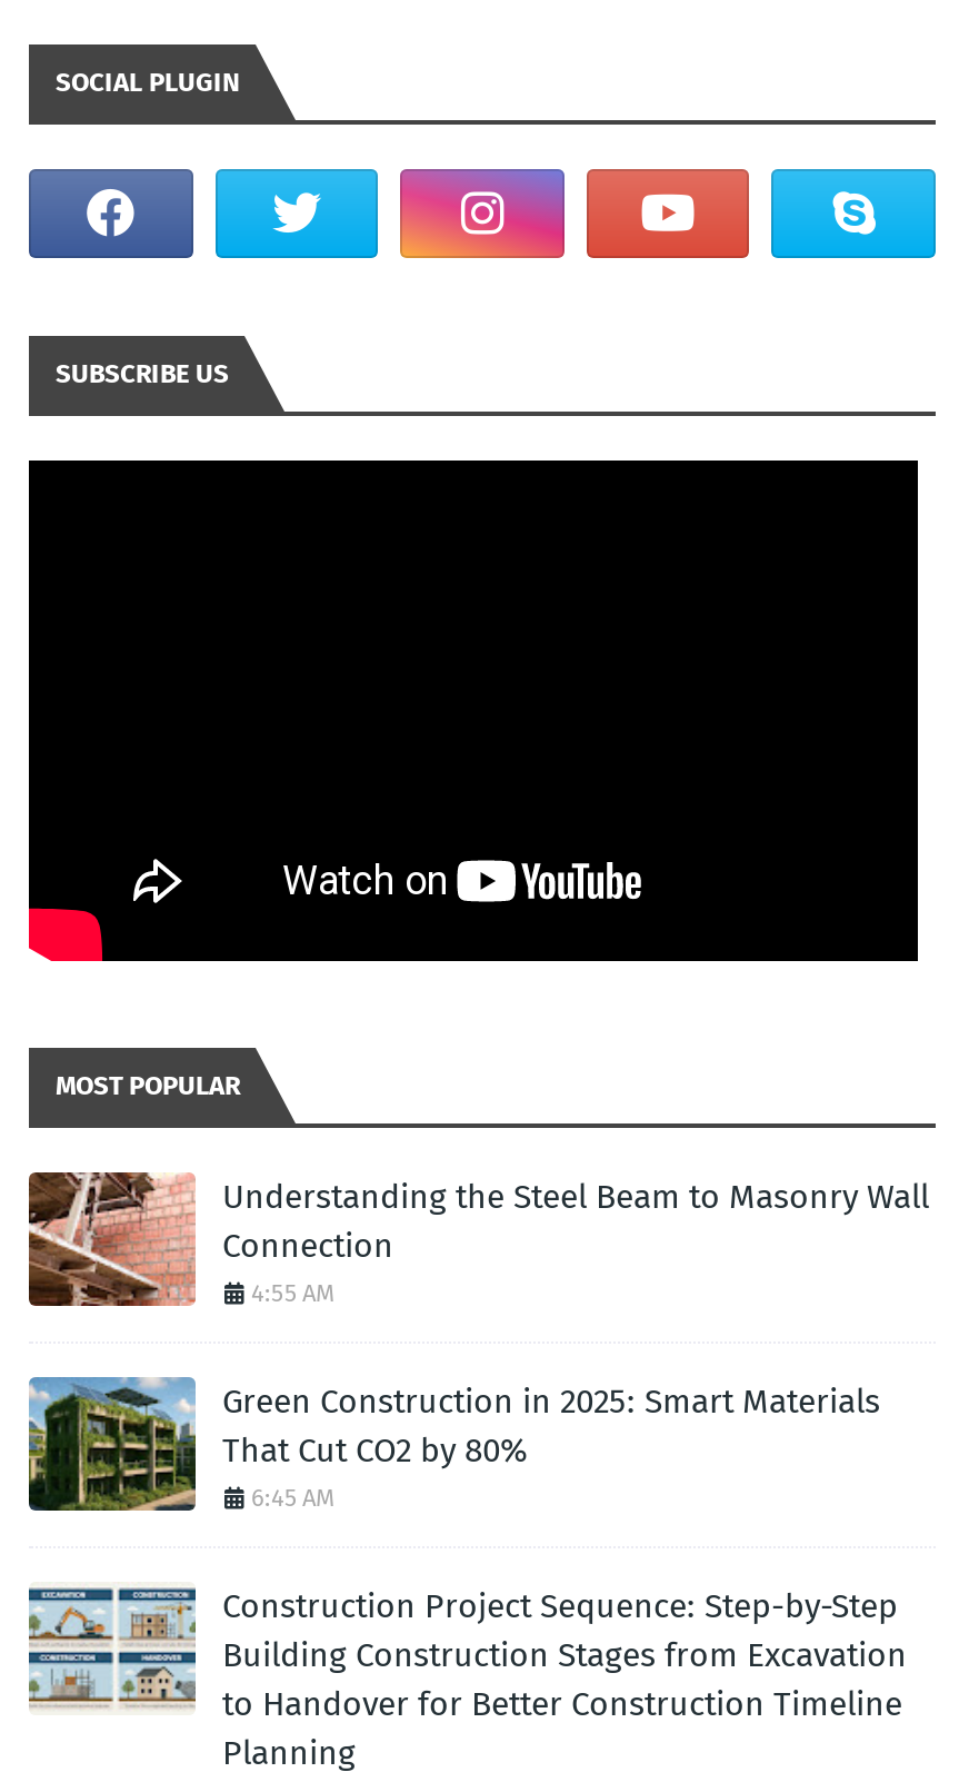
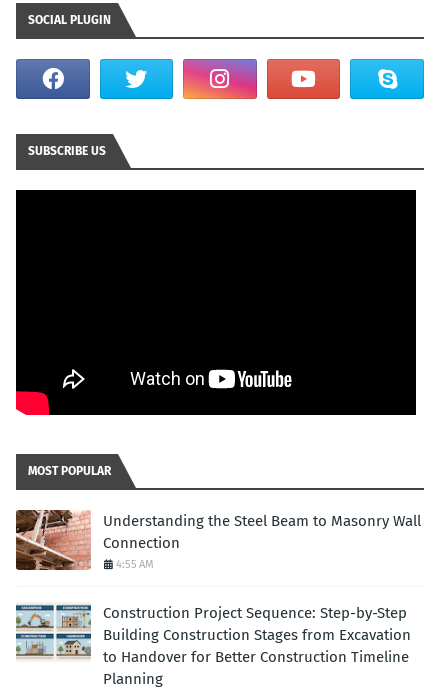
- [image]
- Green Construction in 2025: Smart Materials
- That Cut CO2 by 80%
- 6:45 AM
